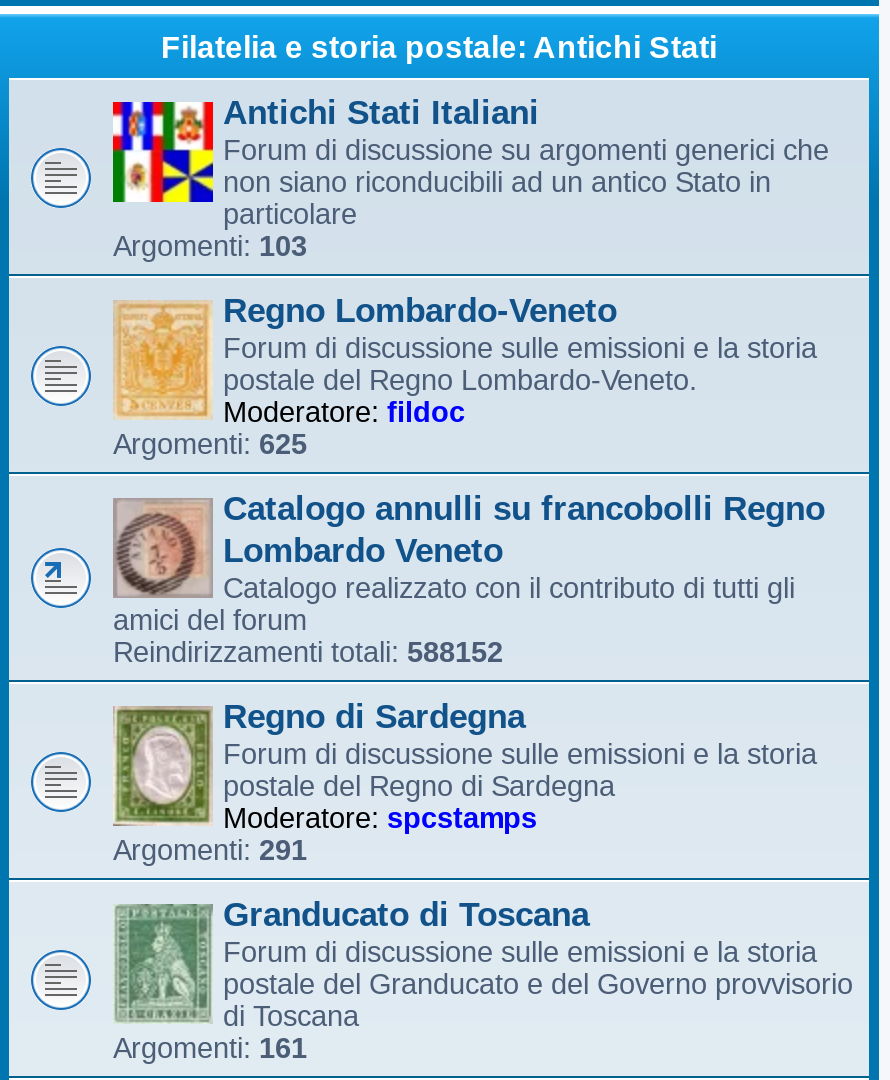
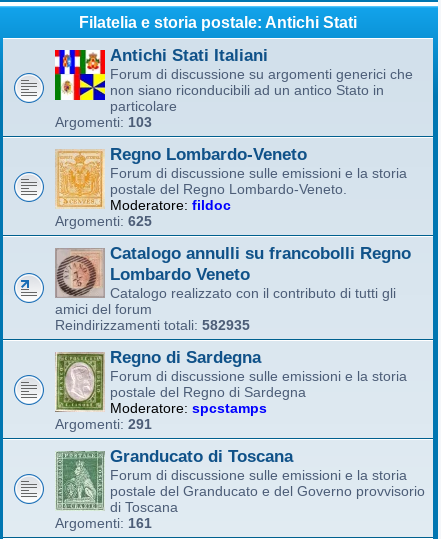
- Reindirizzamenti totali: 588152
+ Reindirizzamenti totali: 582935
